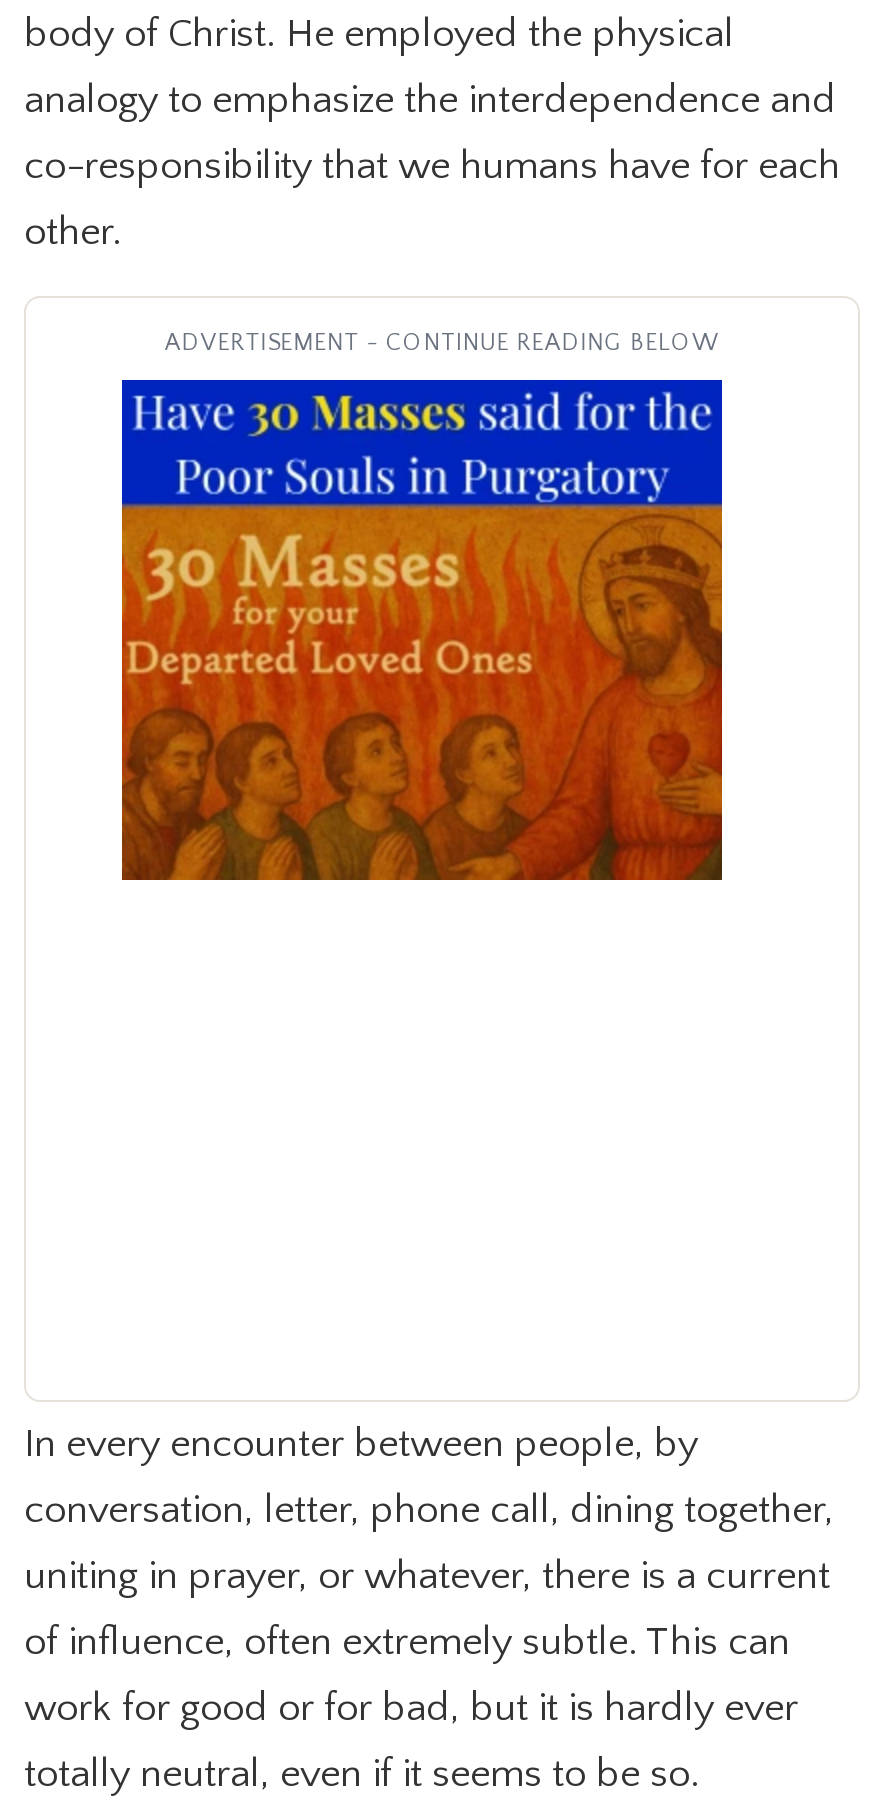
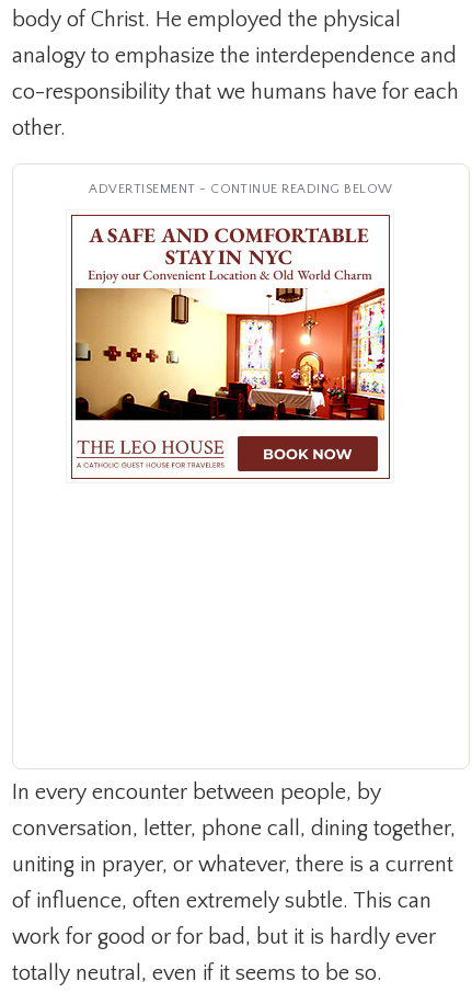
- [image]
+ [image]
